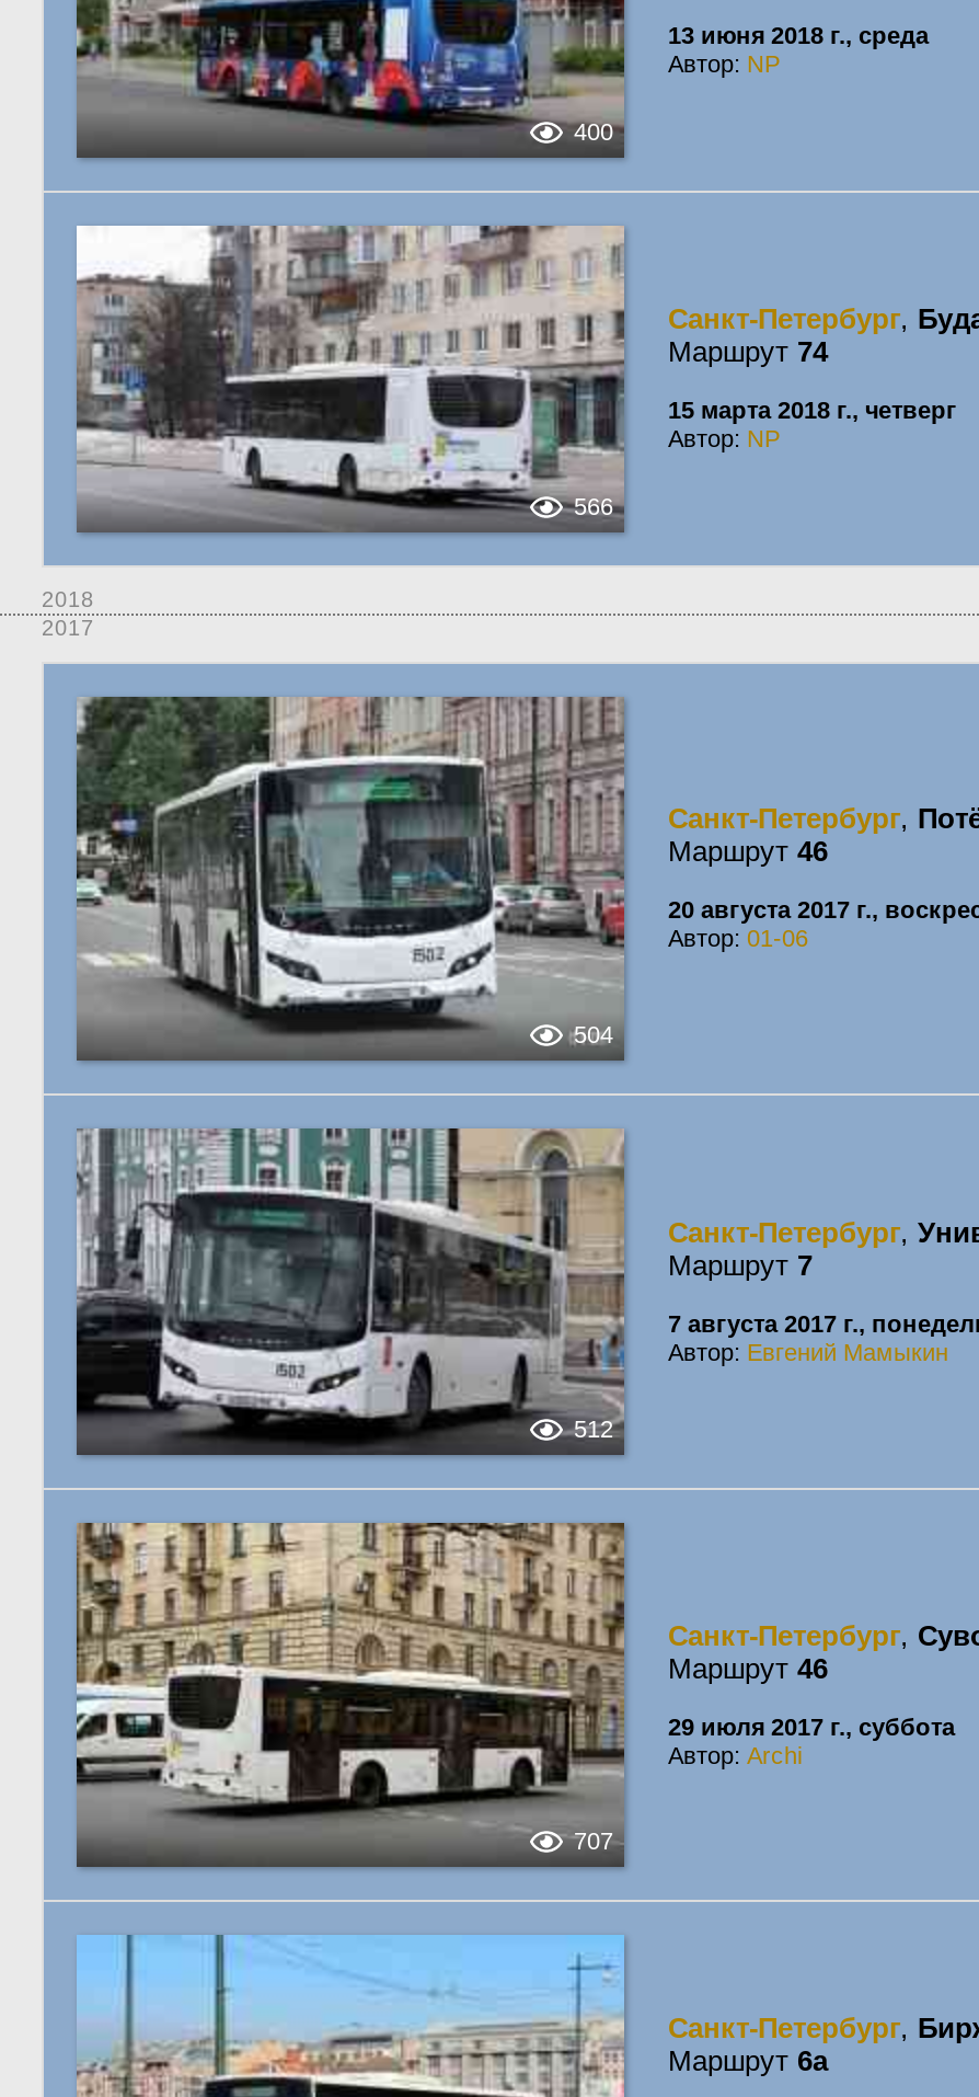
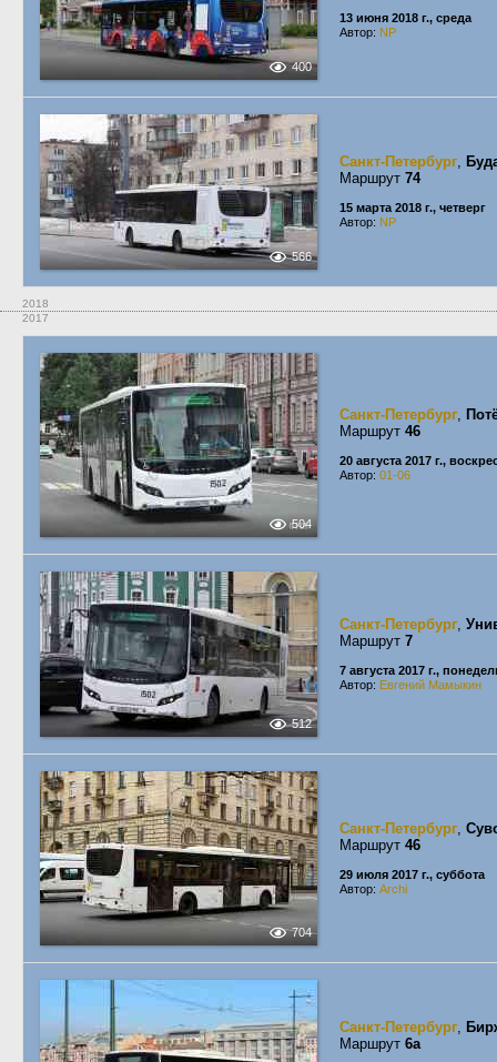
- 707
+ 704
